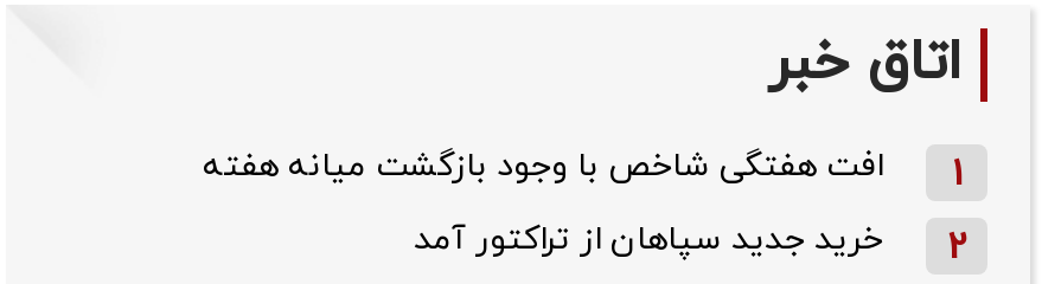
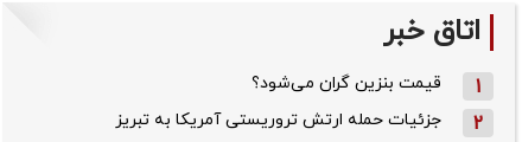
- افت هفتگی شاخص با وجود بازگشت میانه هفته
+ قیمت بنزین گران می‌شود؟

- خرید جدید سپاهان از تراکتور آمد
+ جزئیات حمله ارتش تروریستی آمریکا به تبریز
